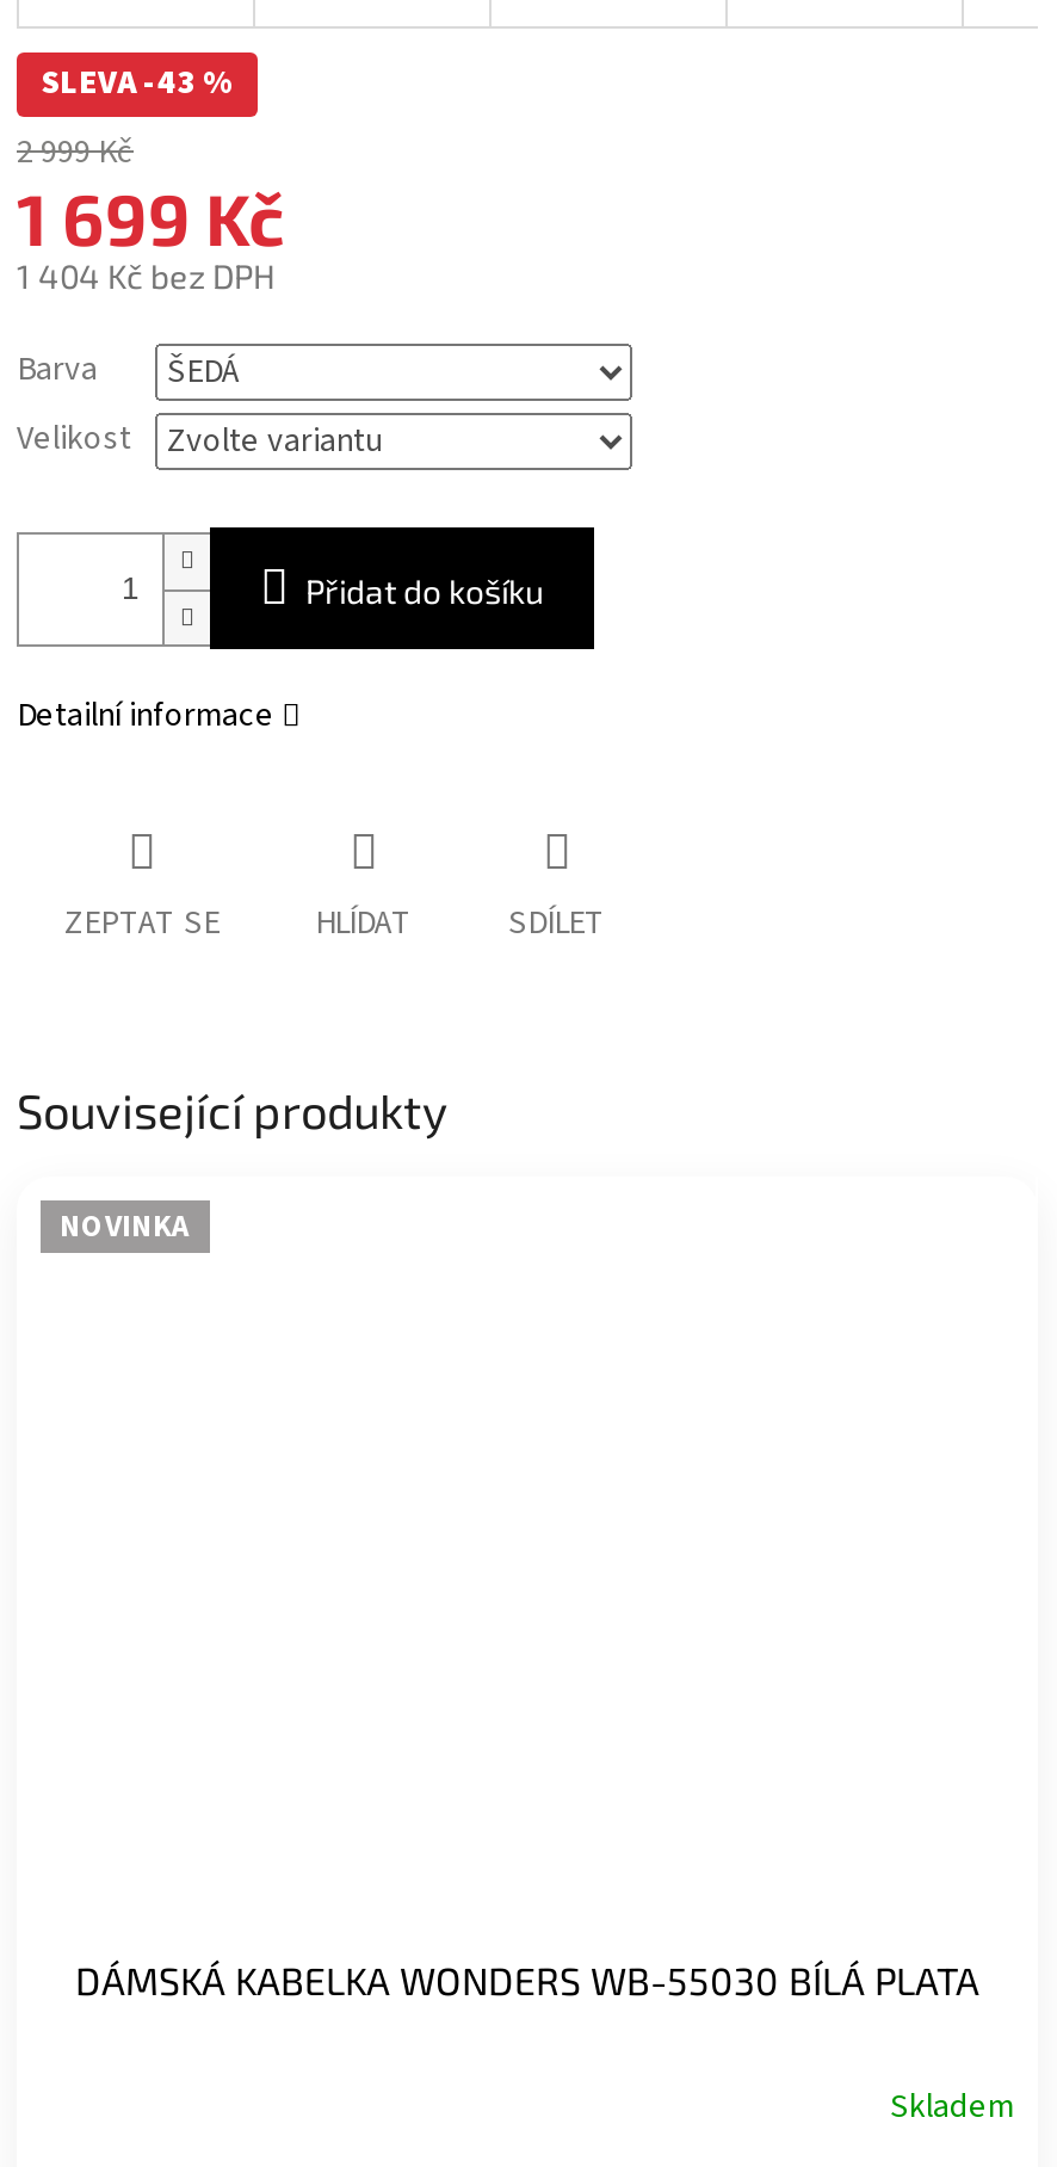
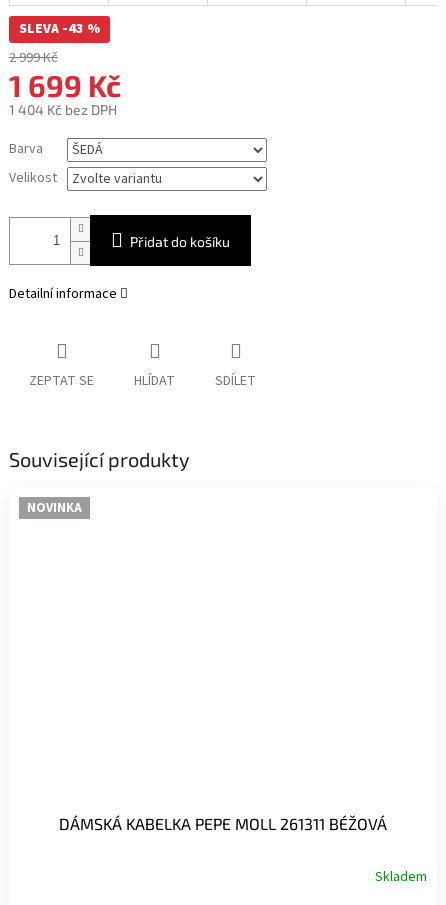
- DÁMSKÁ KABELKA WONDERS WB-55030 BÍLÁ PLATA
+ DÁMSKÁ KABELKA PEPE MOLL 261311 BÉŽOVÁ
